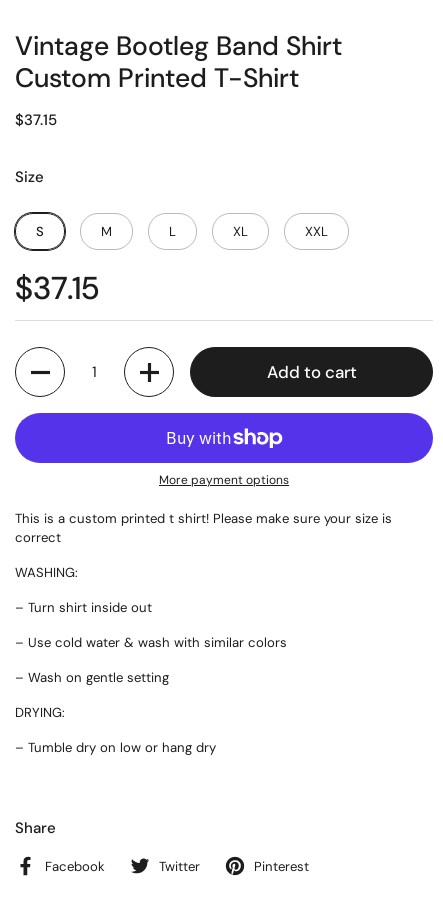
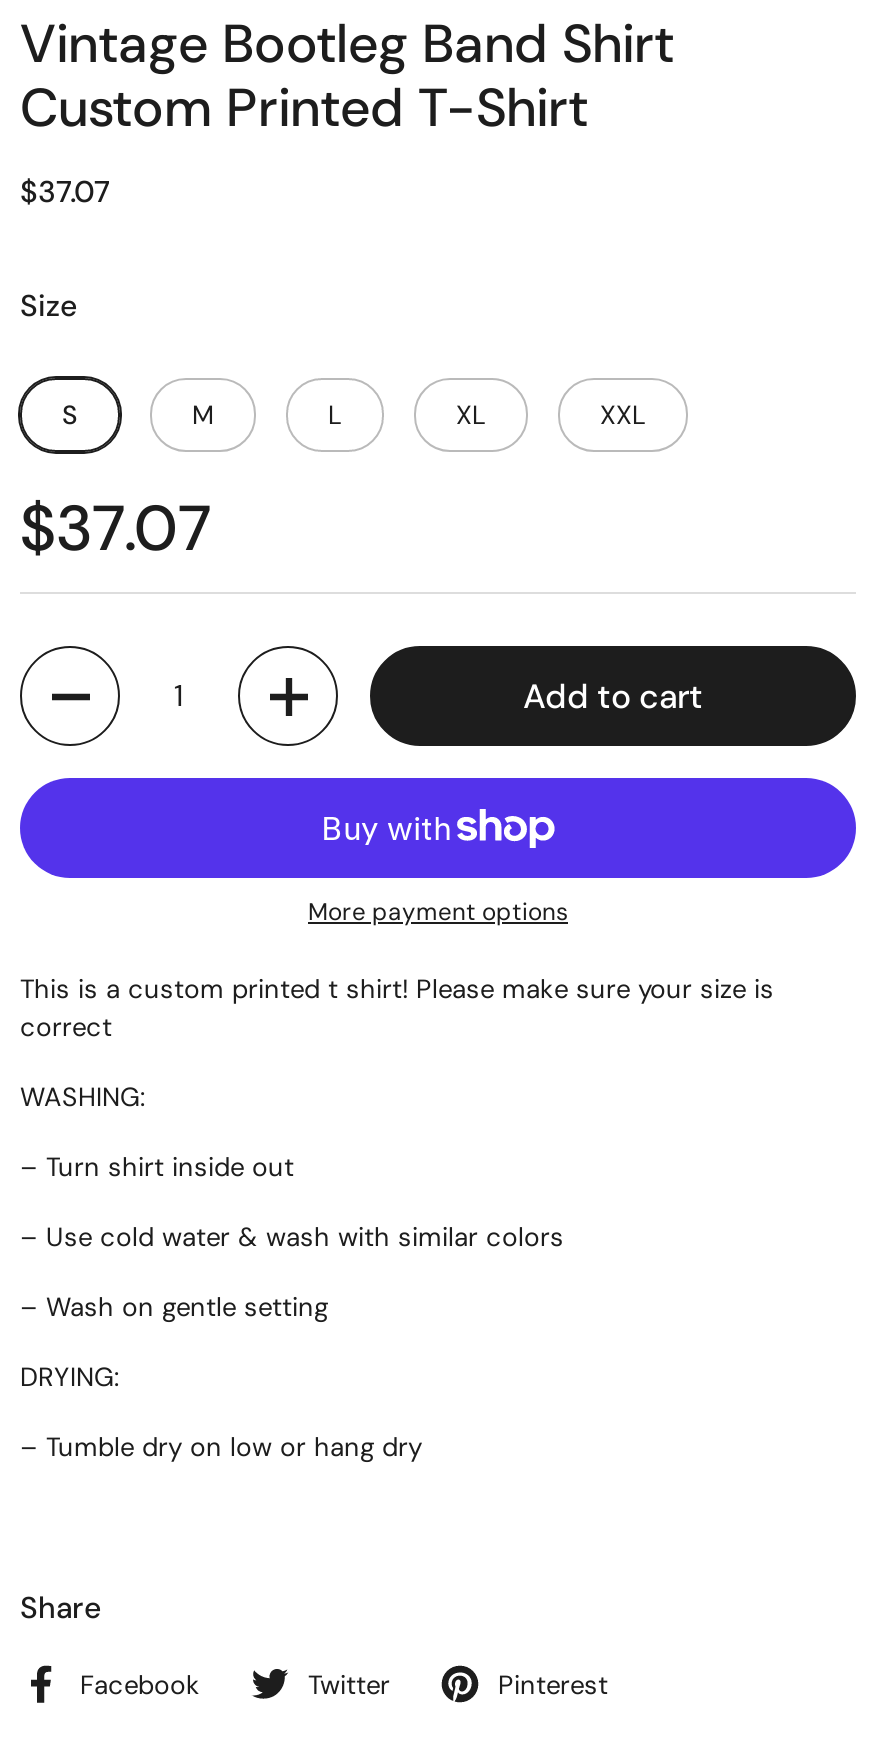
- $37.15
+ $37.07

- $37.15
+ $37.07
